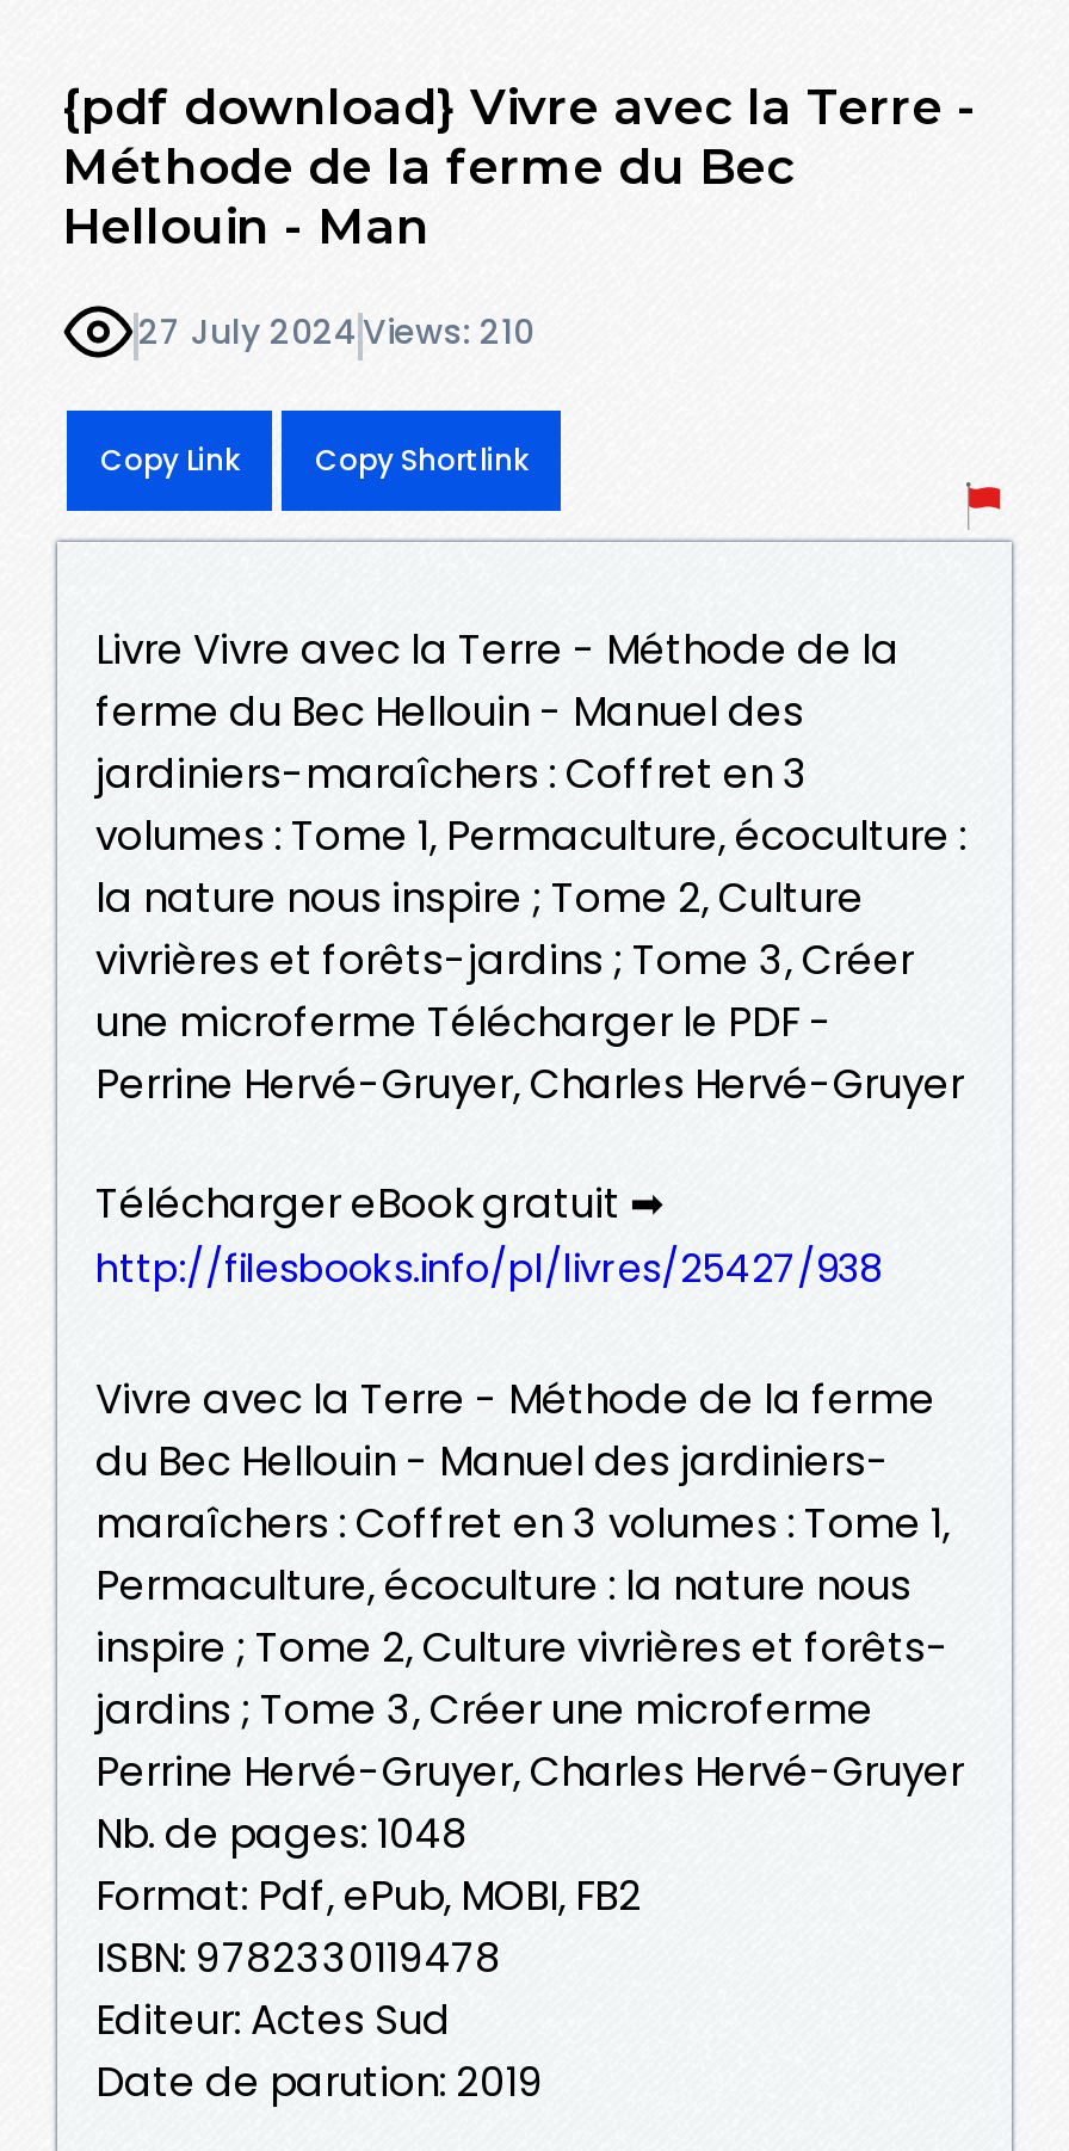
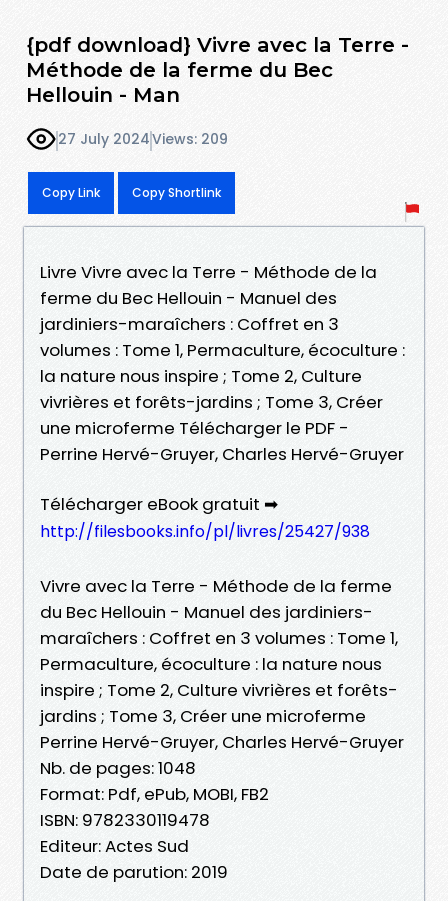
- 27 July 2024 Views: 210
+ 27 July 2024 Views: 209
